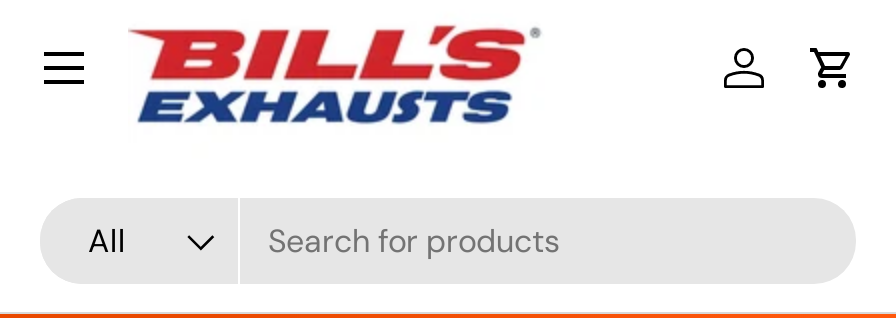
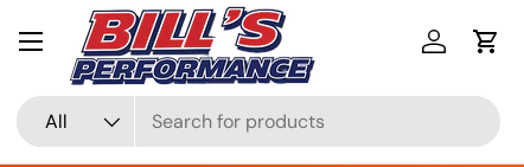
- [image]
+ [image]
